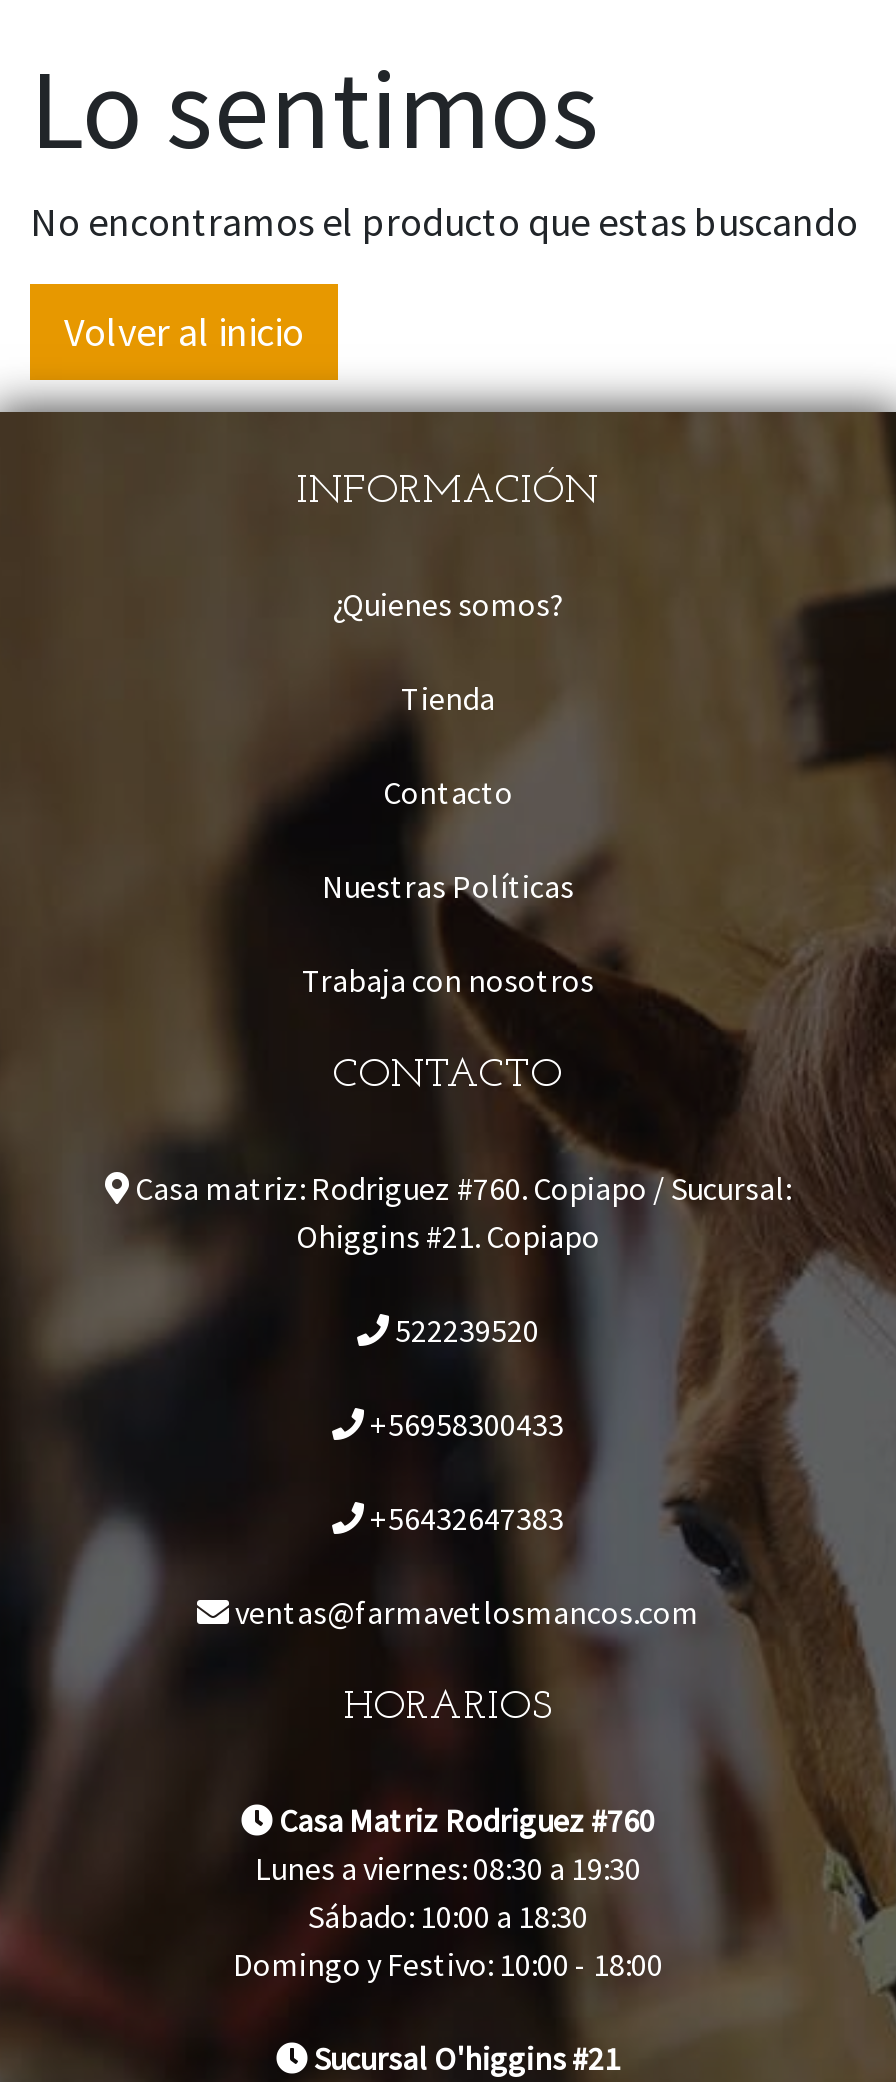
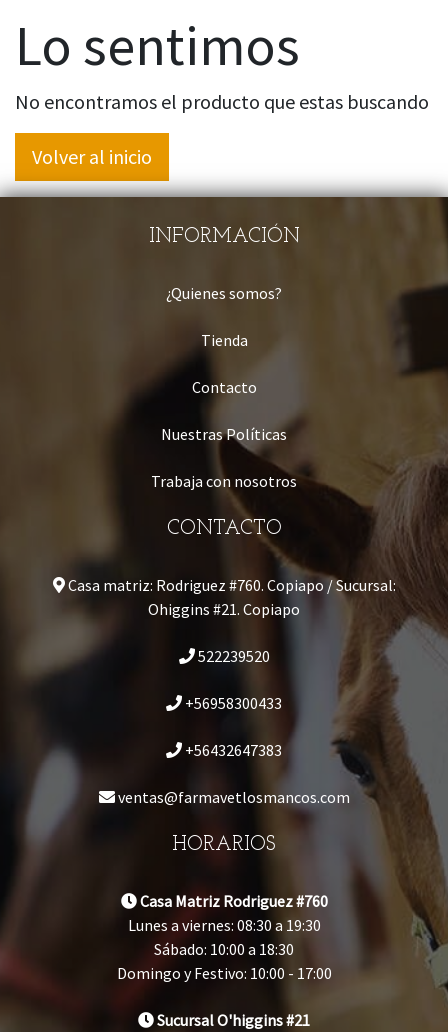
- Domingo y Festivo: 10:00 - 18:00
+ Domingo y Festivo: 10:00 - 17:00
